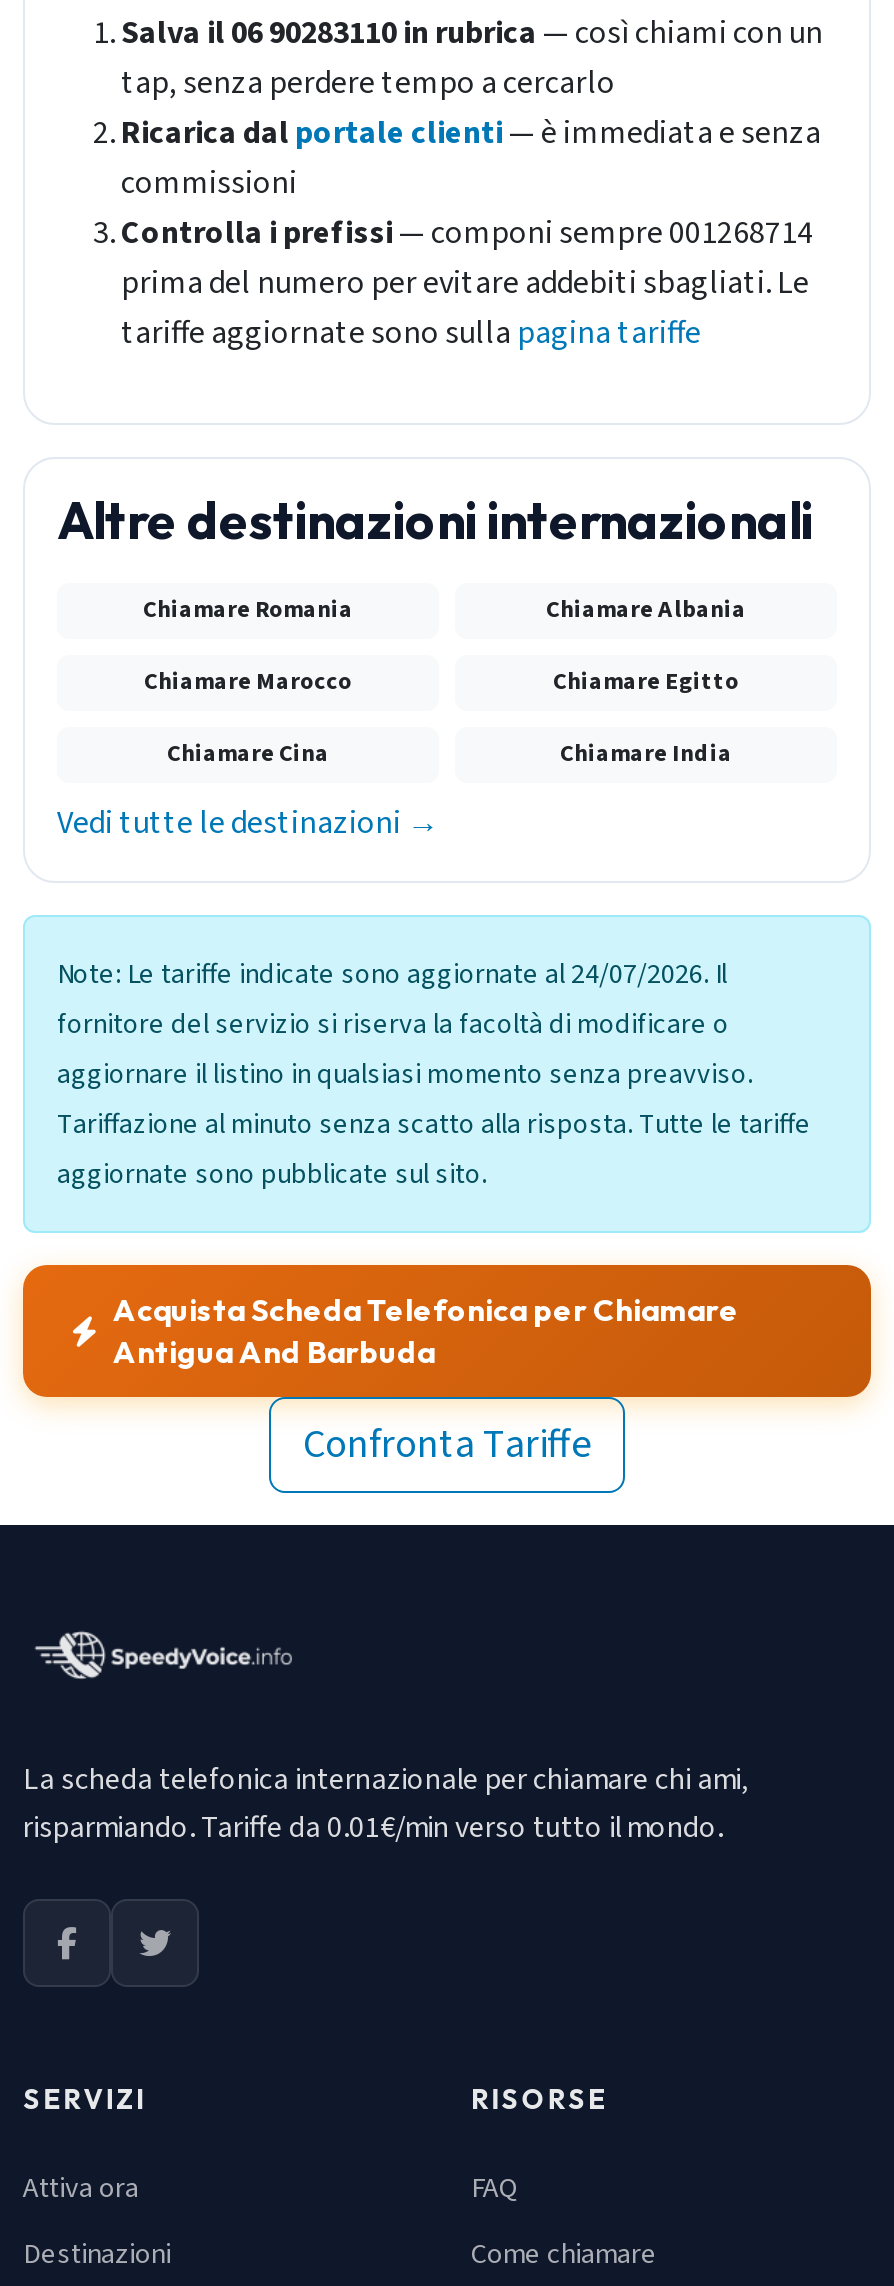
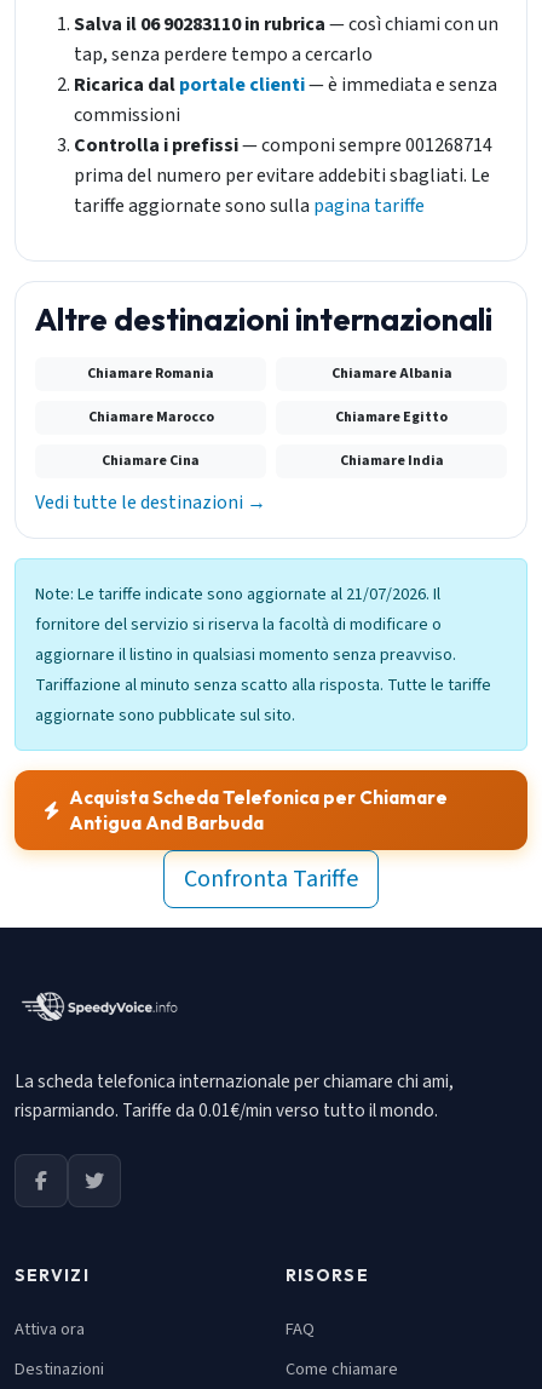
- Note: Le tariffe indicate sono aggiornate al 24/07/2026. Il
+ Note: Le tariffe indicate sono aggiornate al 21/07/2026. Il
